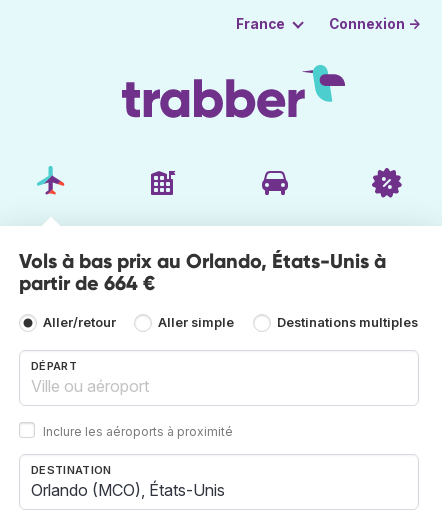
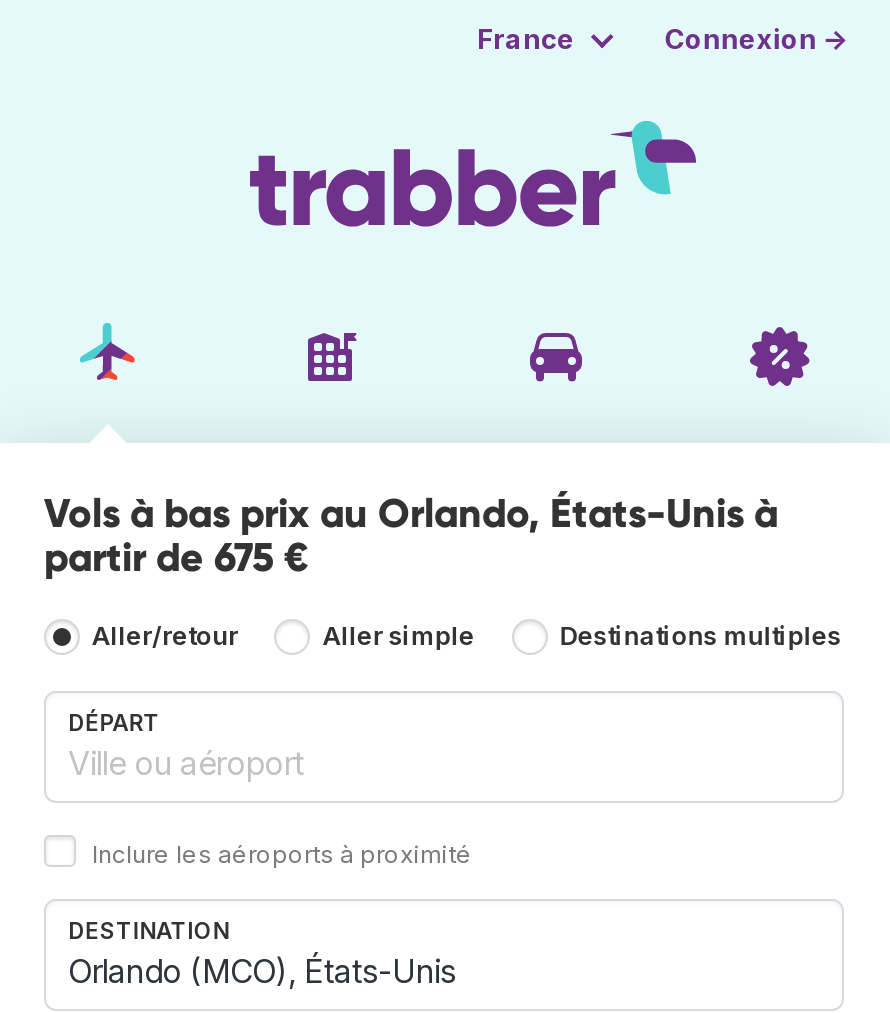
- partir de 664 €
+ partir de 675 €
